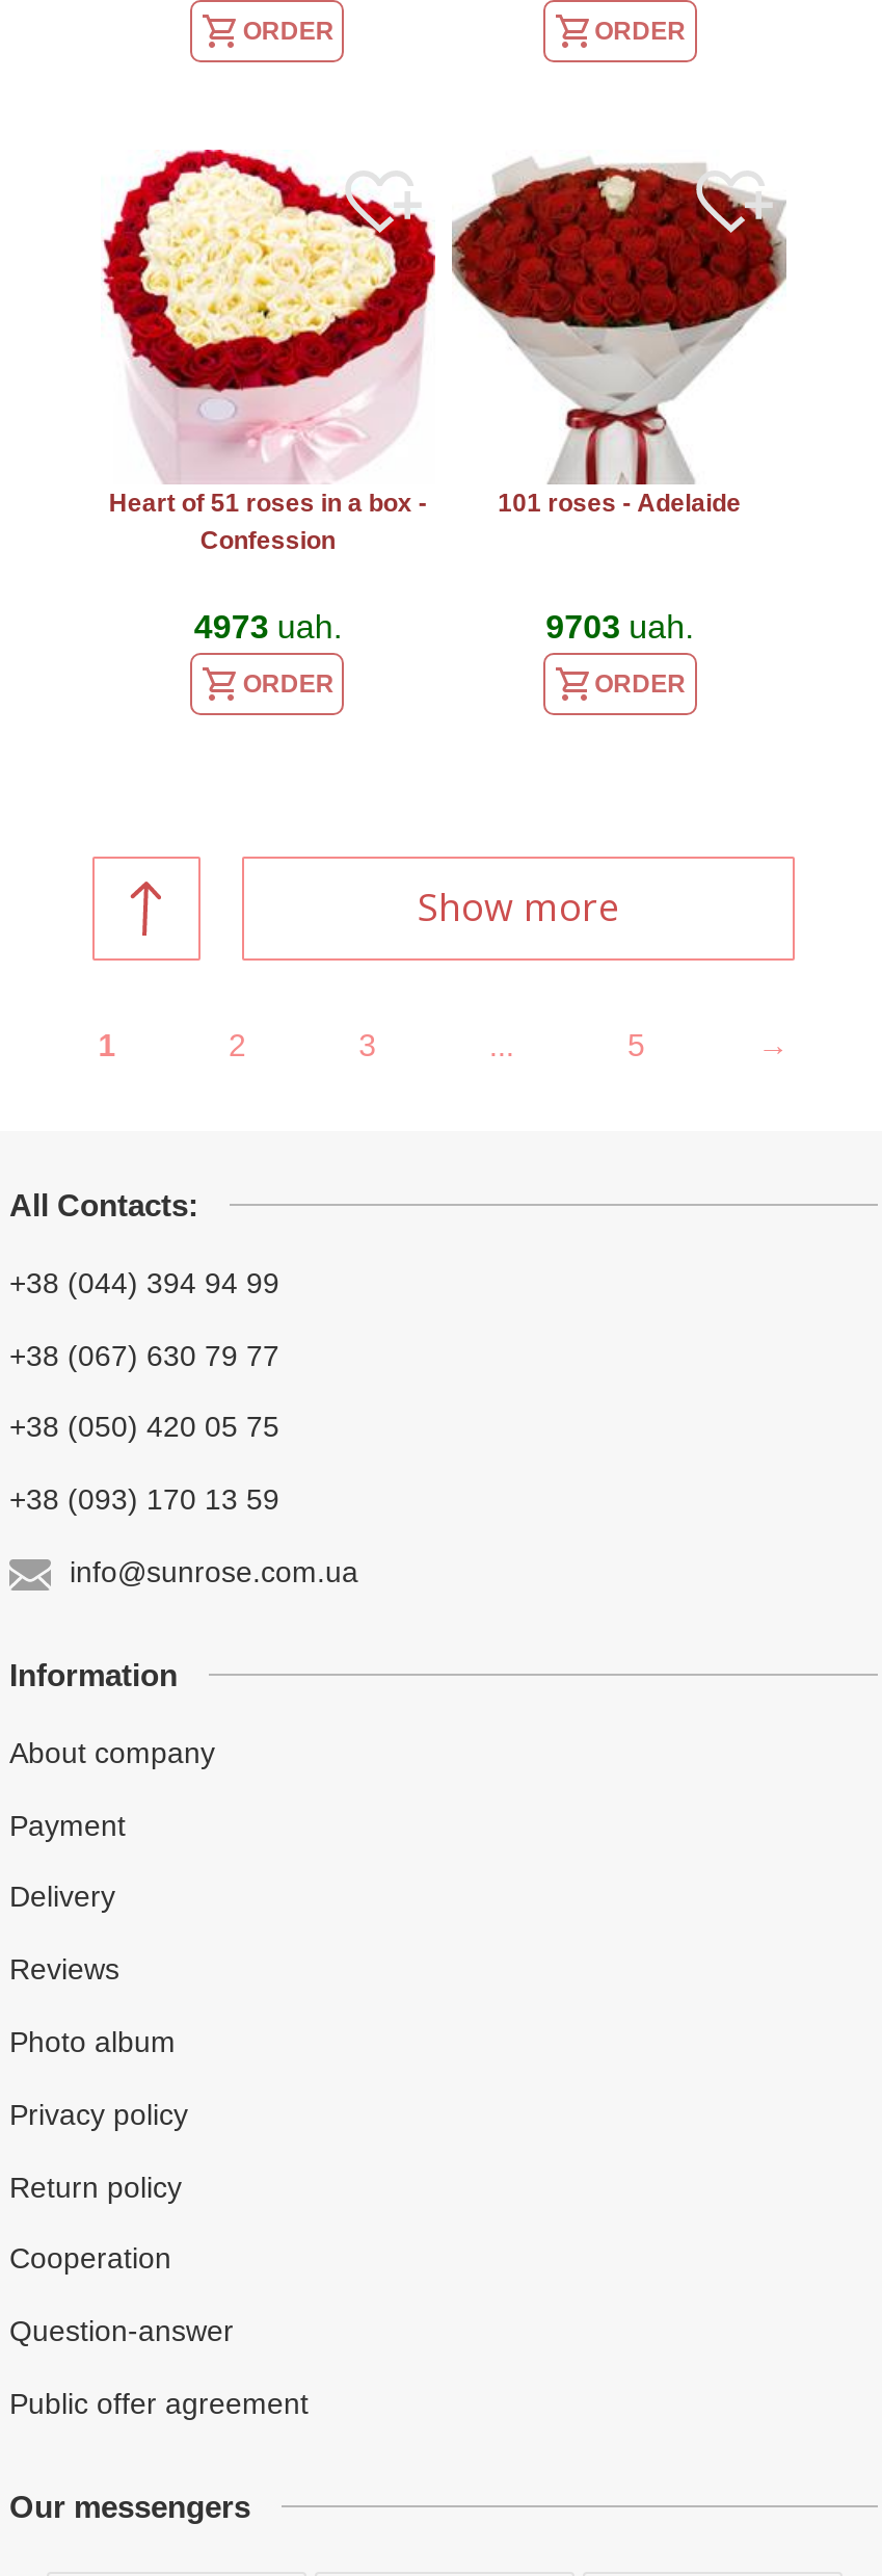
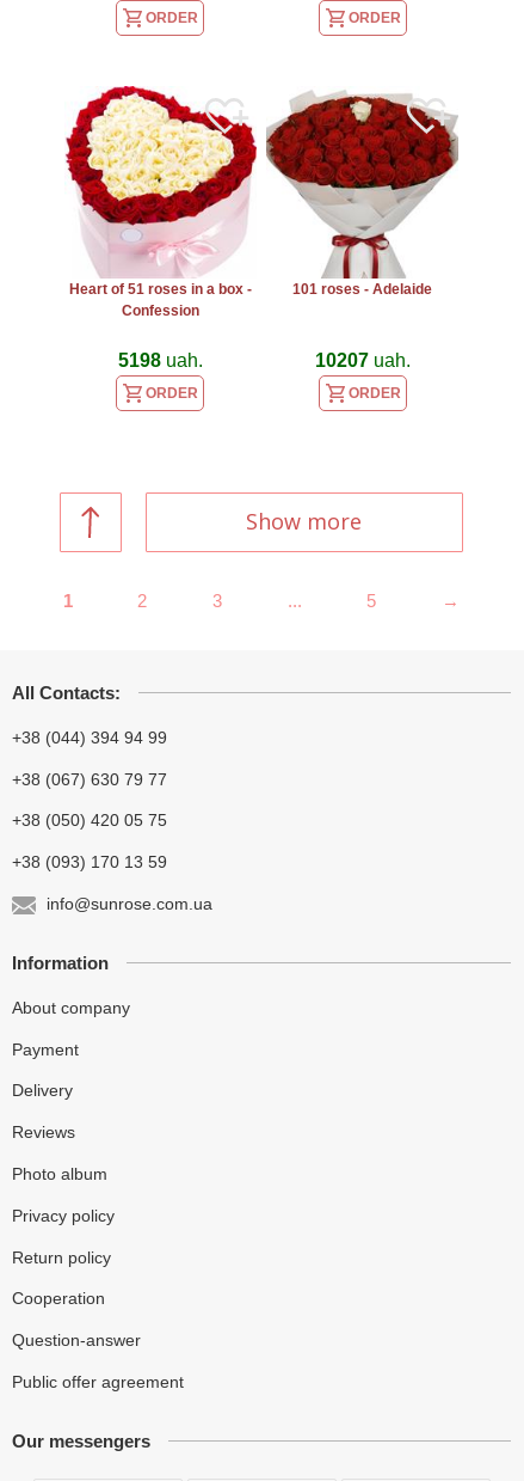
- 4973 uah.
+ 5198 uah.

- 9703 uah.
+ 10207 uah.
